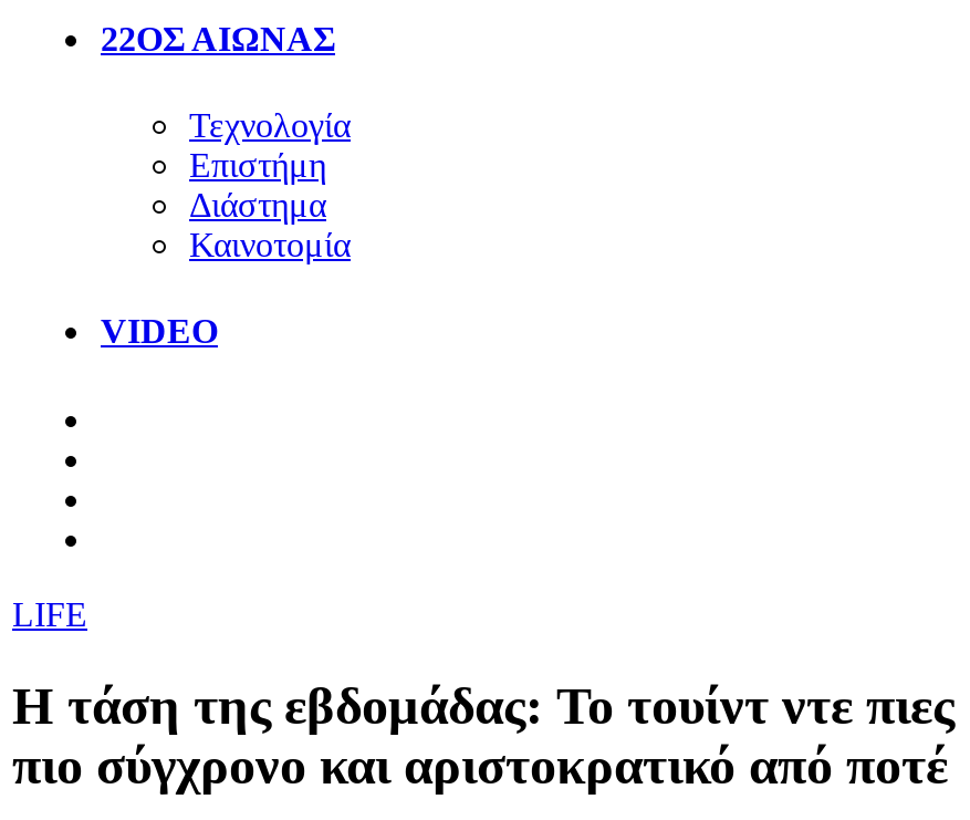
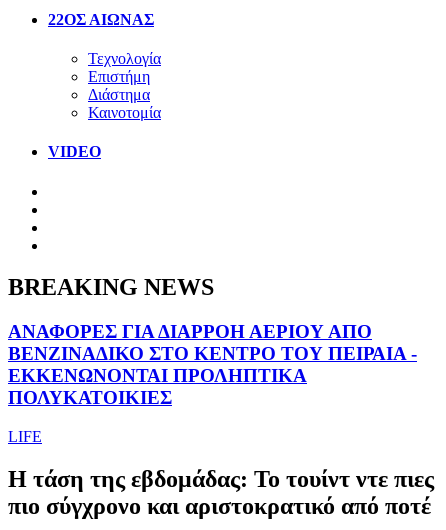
+ BREAKING NEWS
+ ΑΝΑΦΟΡΕΣ ΓΙΑ ΔΙΑΡΡΟΗ ΑΕΡΙΟΥ ΑΠΟ
+ ΒΕΝΖΙΝΑΔΙΚΟ ΣΤΟ ΚΕΝΤΡΟ ΤΟΥ ΠΕΙΡΑΙΑ -
+ ΕΚΚΕΝΩΝΟΝΤΑΙ ΠΡΟΛΗΠΤΙΚΑ
+ ΠΟΛΥΚΑΤΟΙΚΙΕΣ
